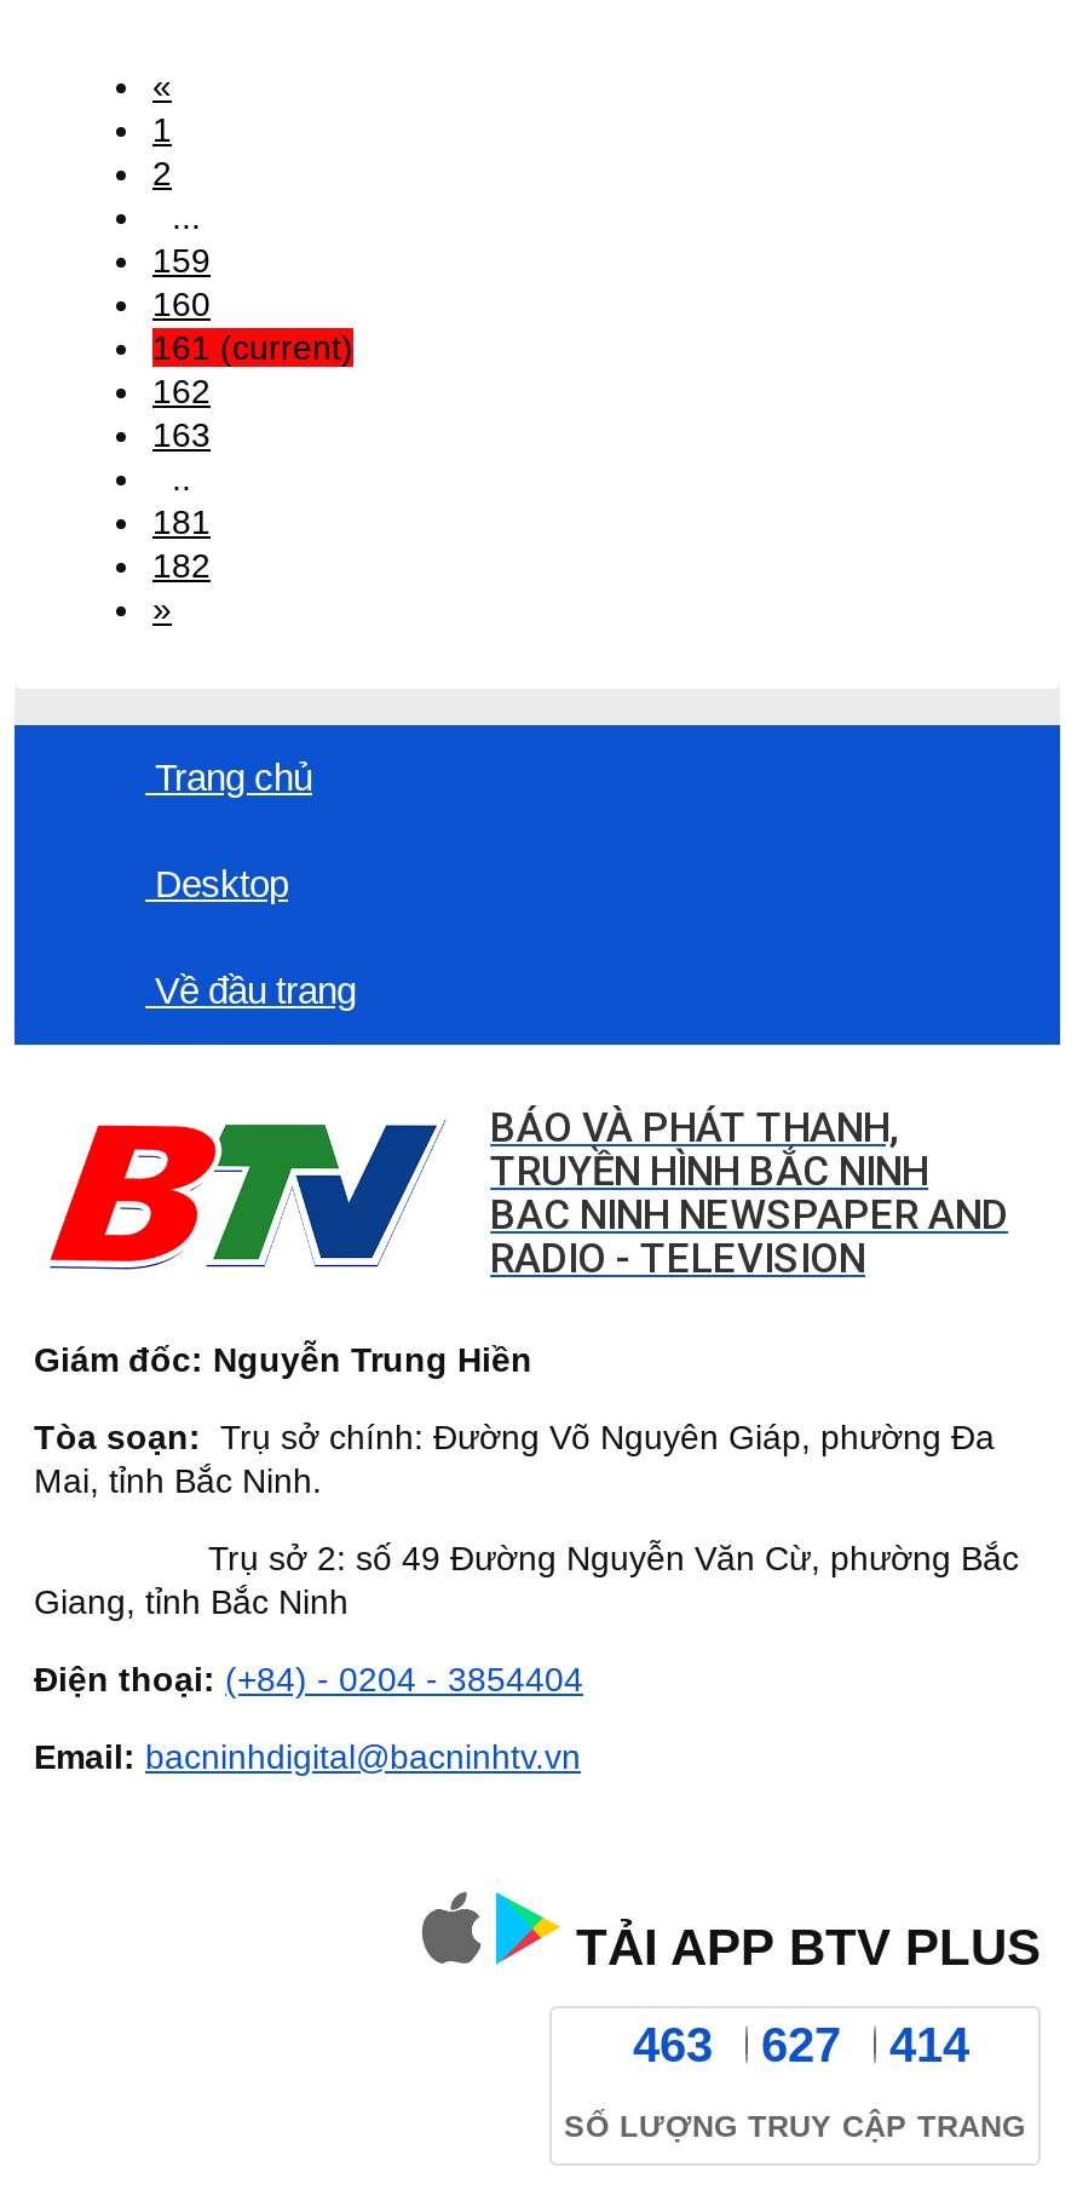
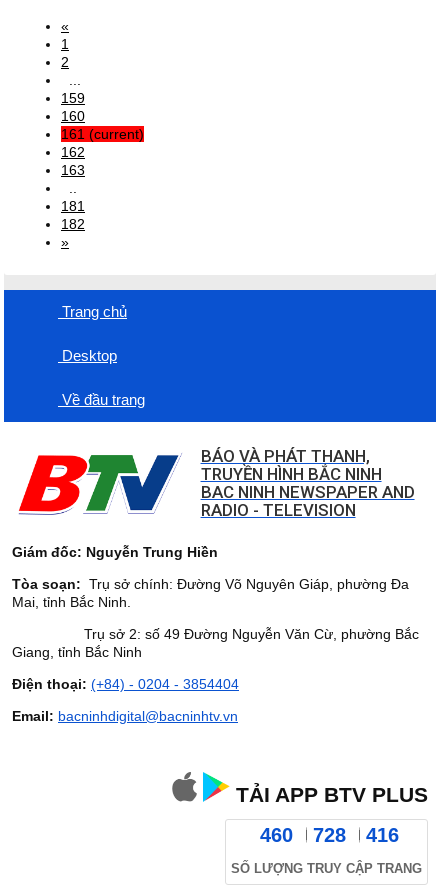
- 463
+ 460

- 627
+ 728

- 414
+ 416
